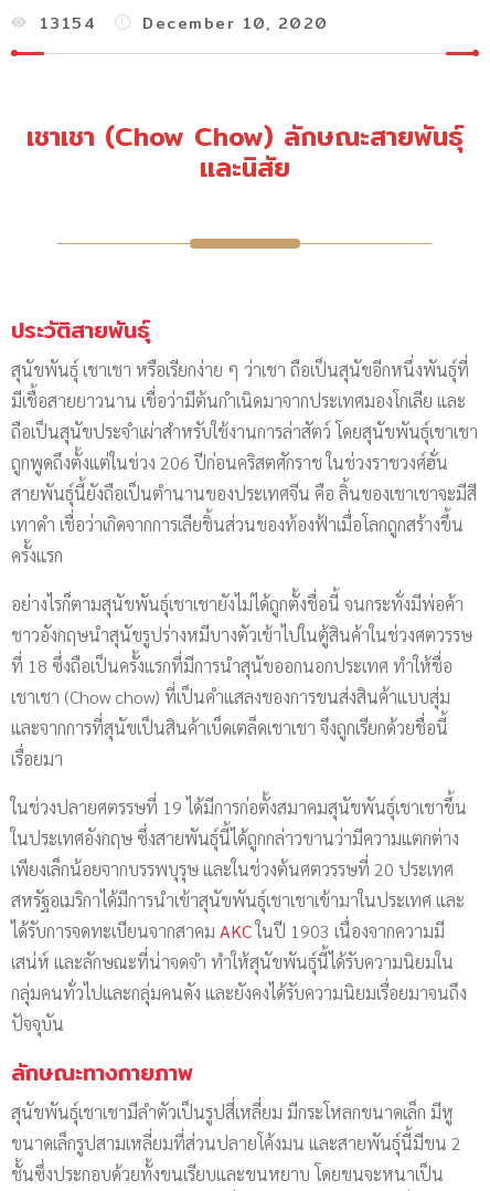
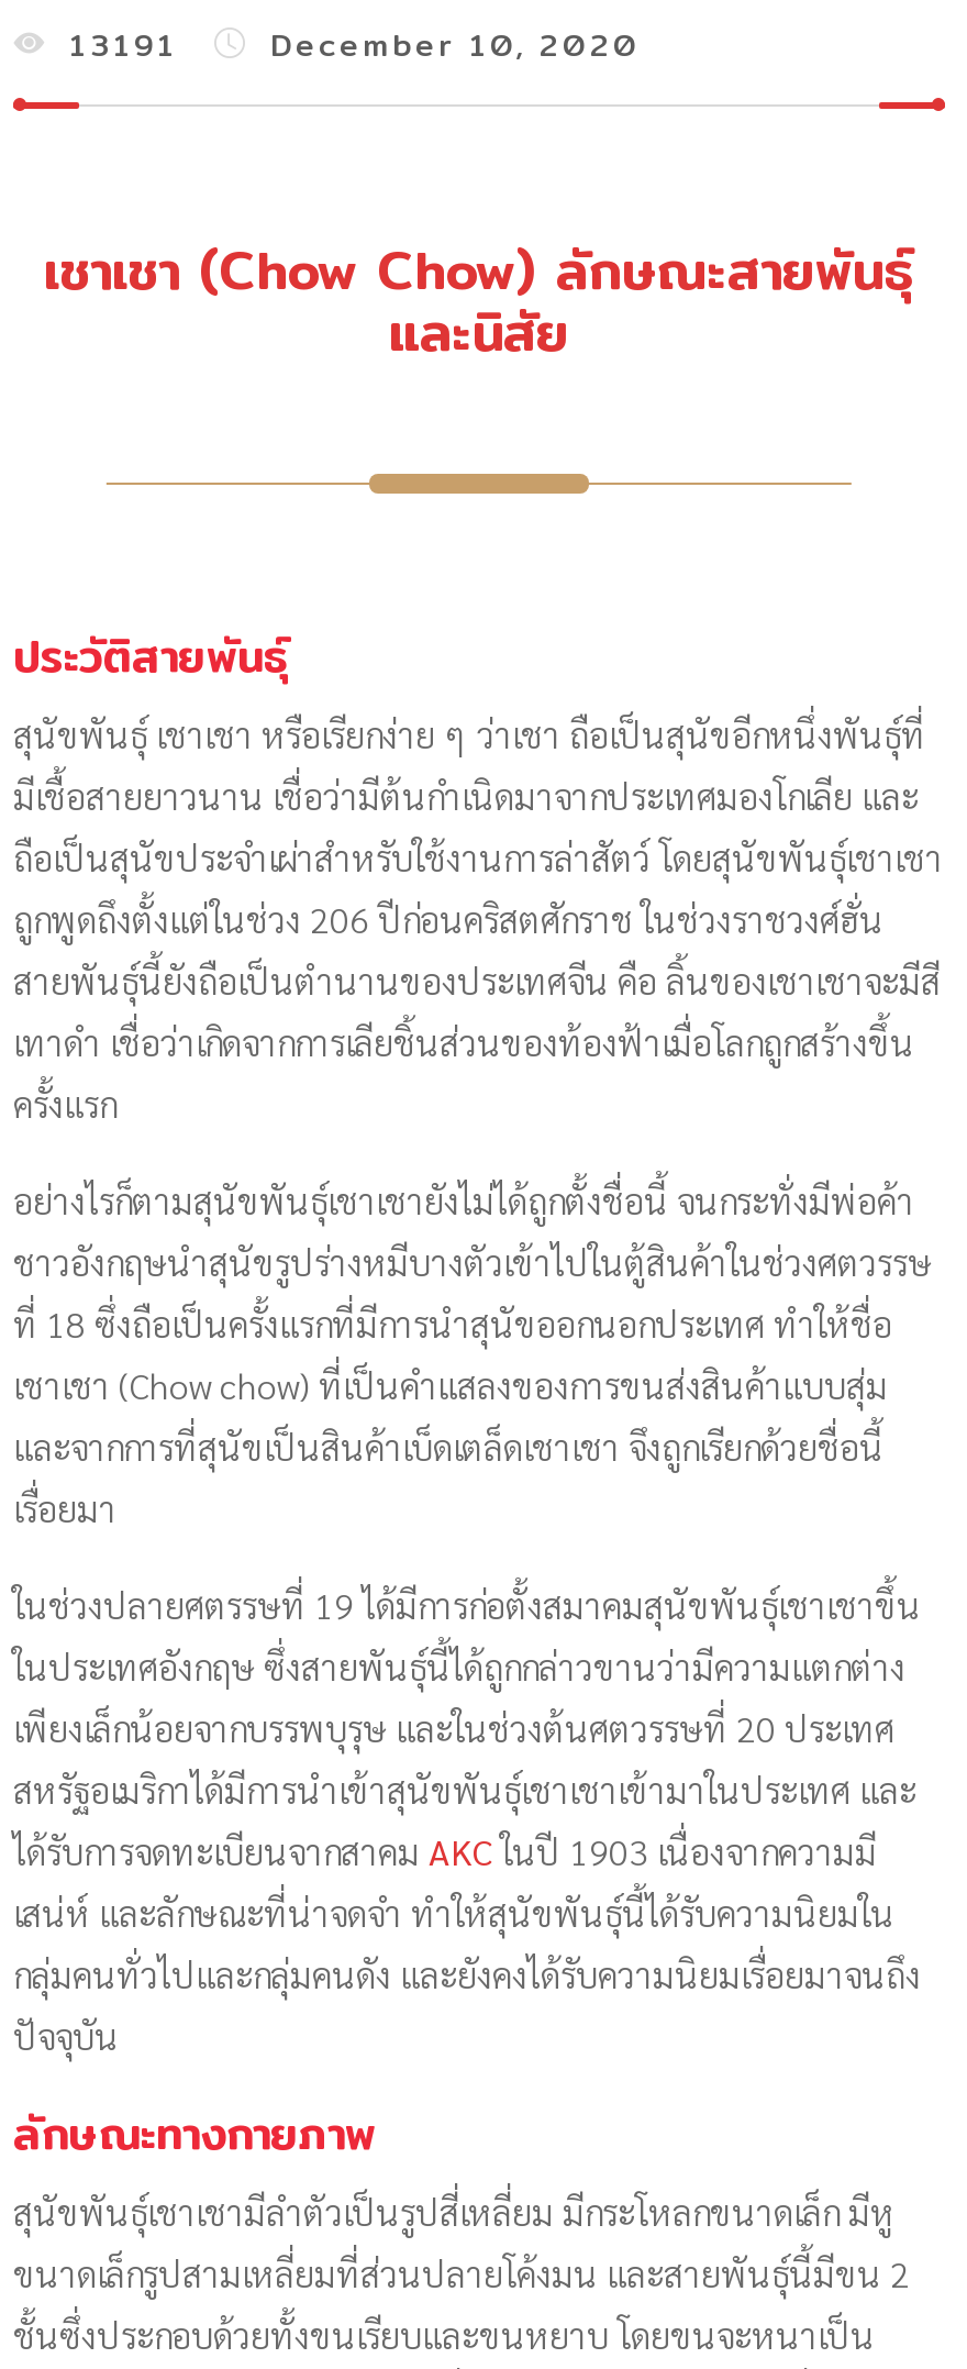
- 13154 December 10, 2020
+ 13191 December 10, 2020
